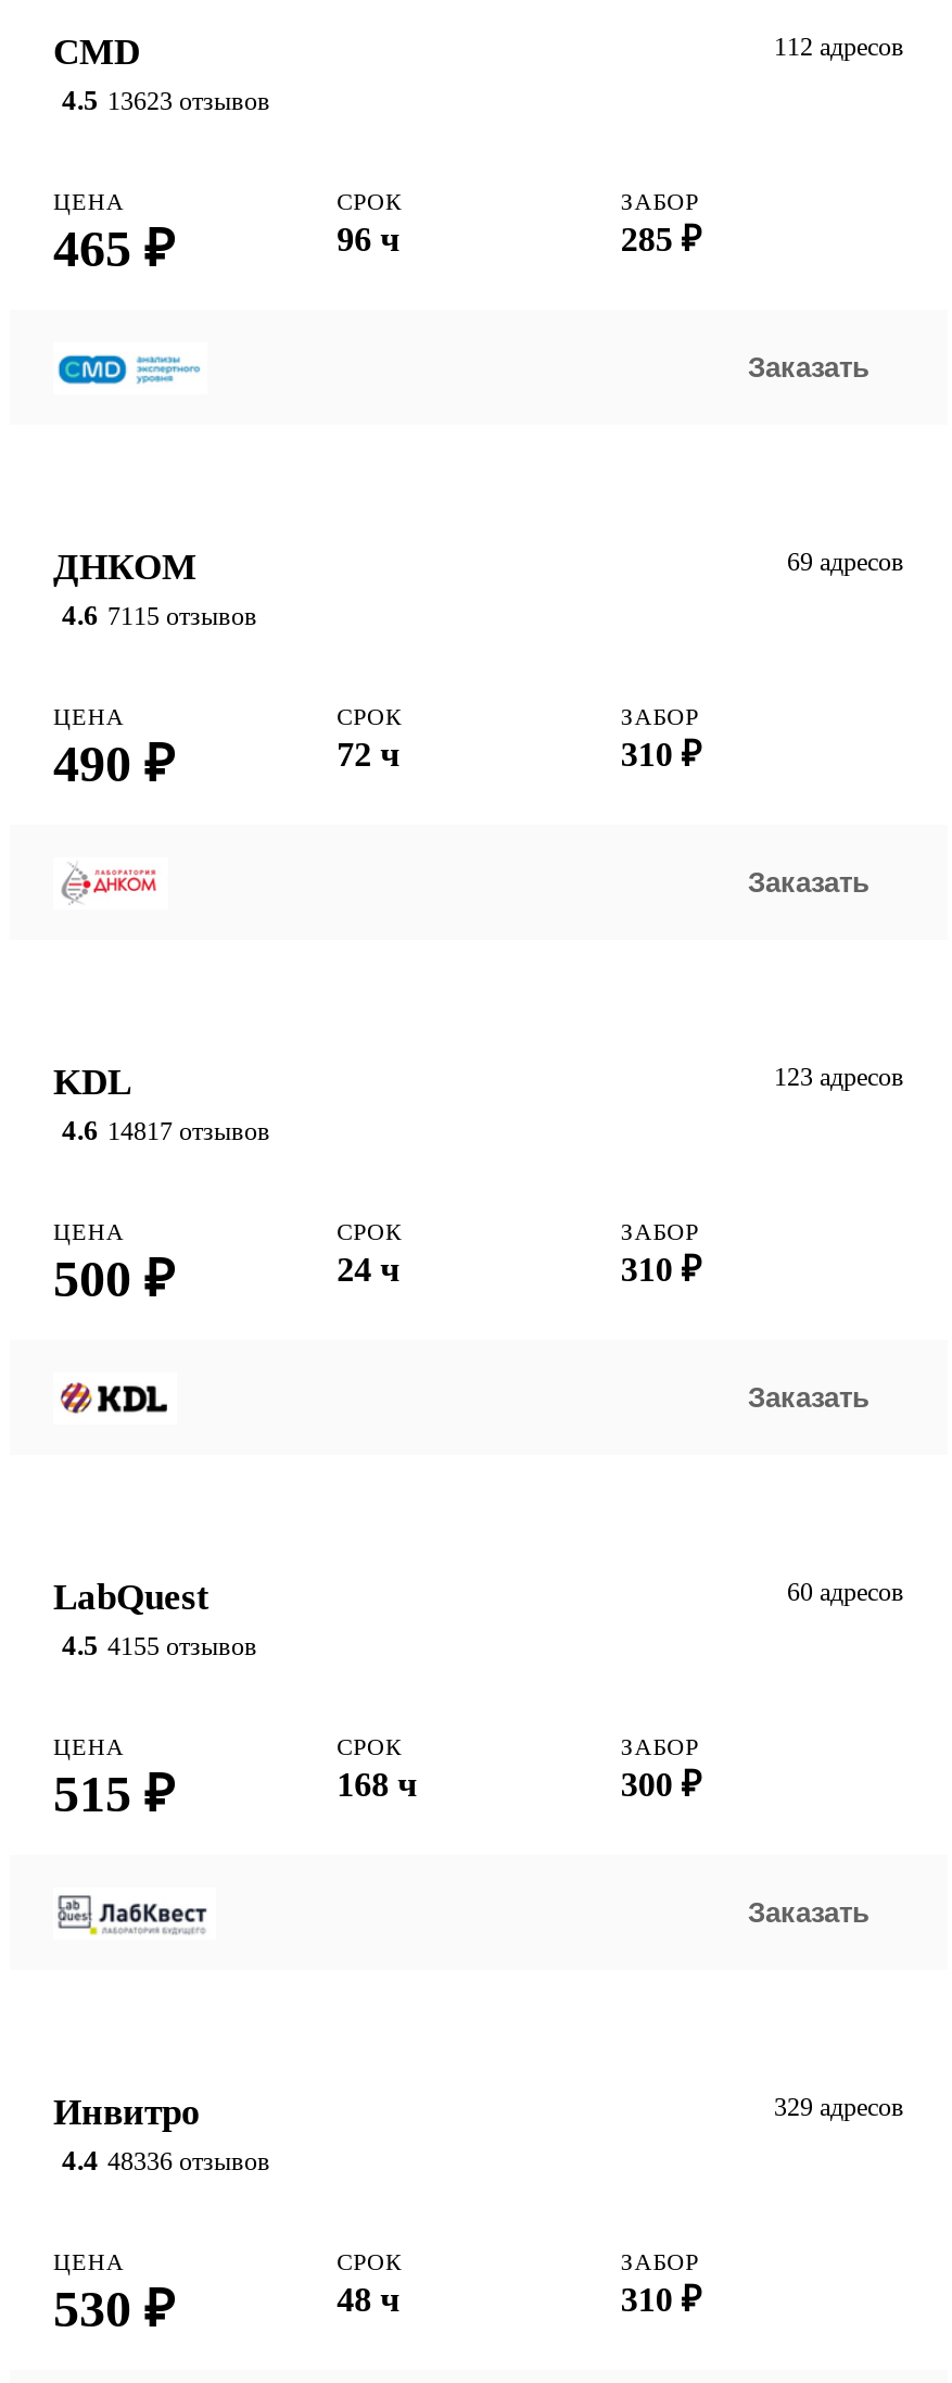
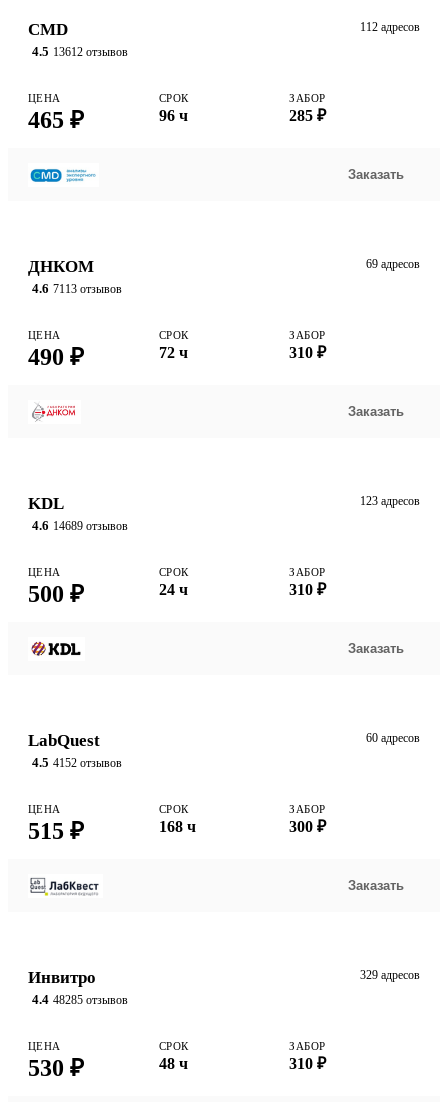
- 4.5 13623 отзывов
+ 4.5 13612 отзывов

- 4.6 7115 отзывов
+ 4.6 7113 отзывов

- 4.6 14817 отзывов
+ 4.6 14689 отзывов

- 4.5 4155 отзывов
+ 4.5 4152 отзывов

- 4.4 48336 отзывов
+ 4.4 48285 отзывов
